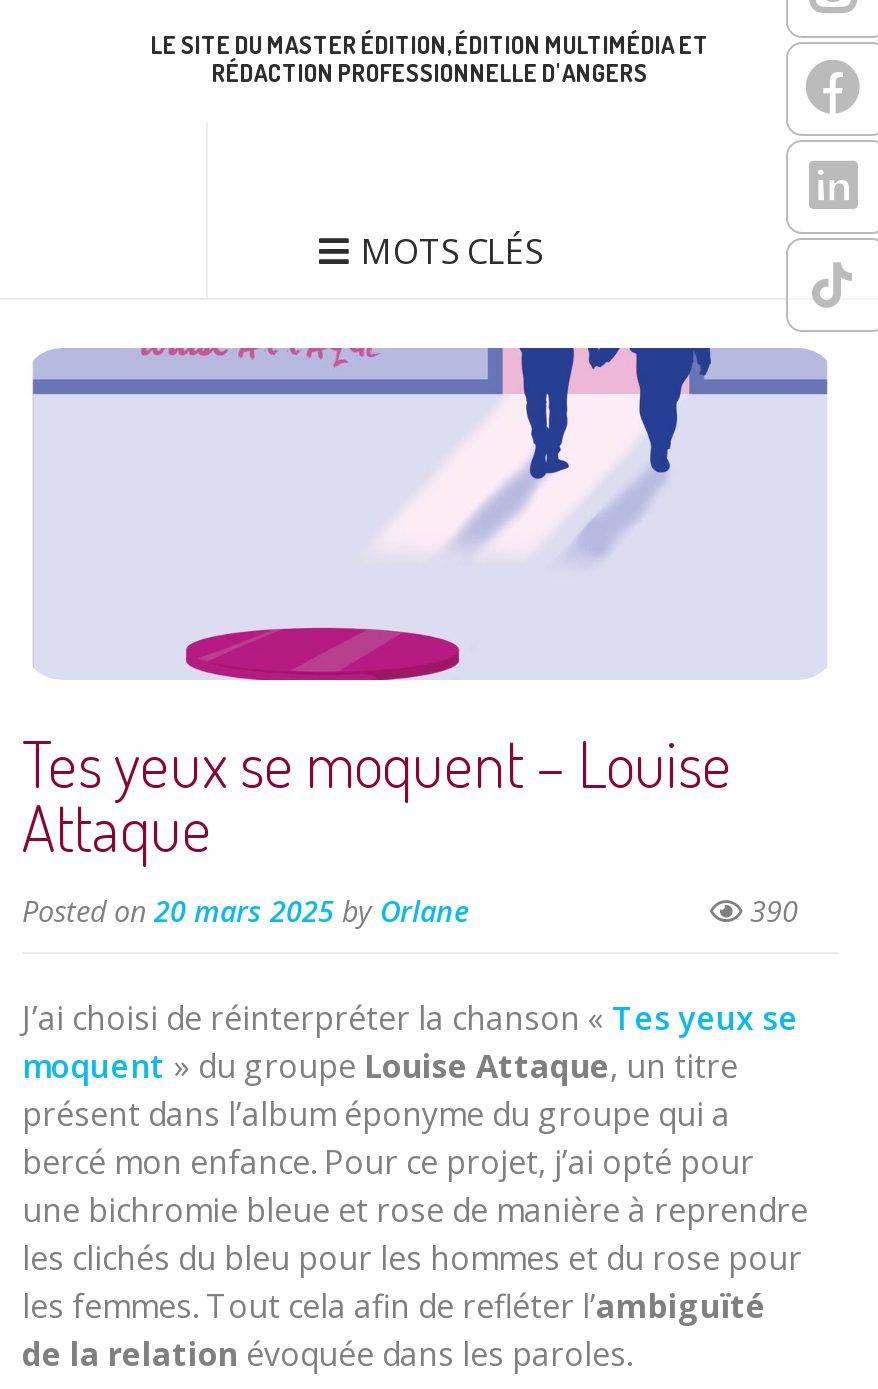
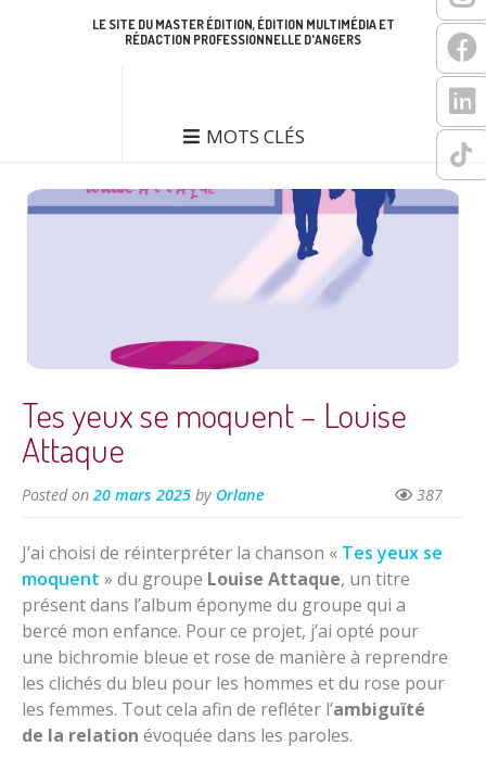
- 390
+ 387
